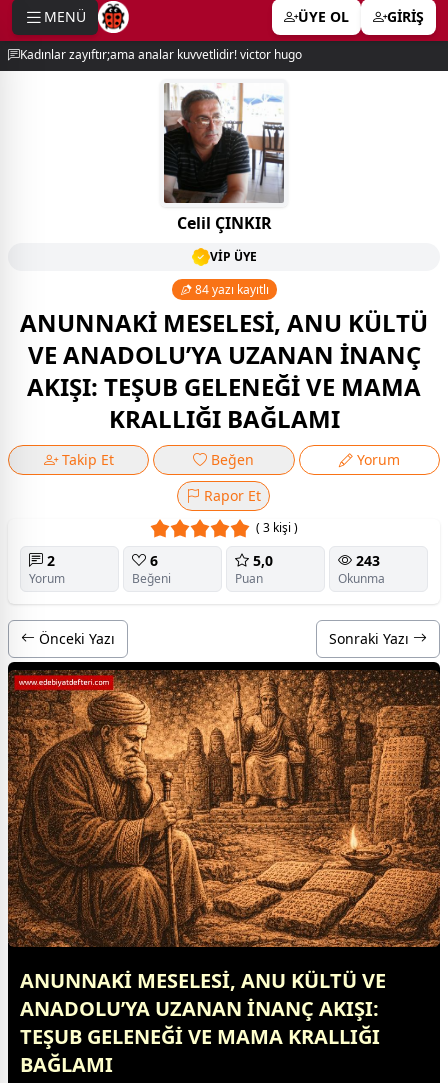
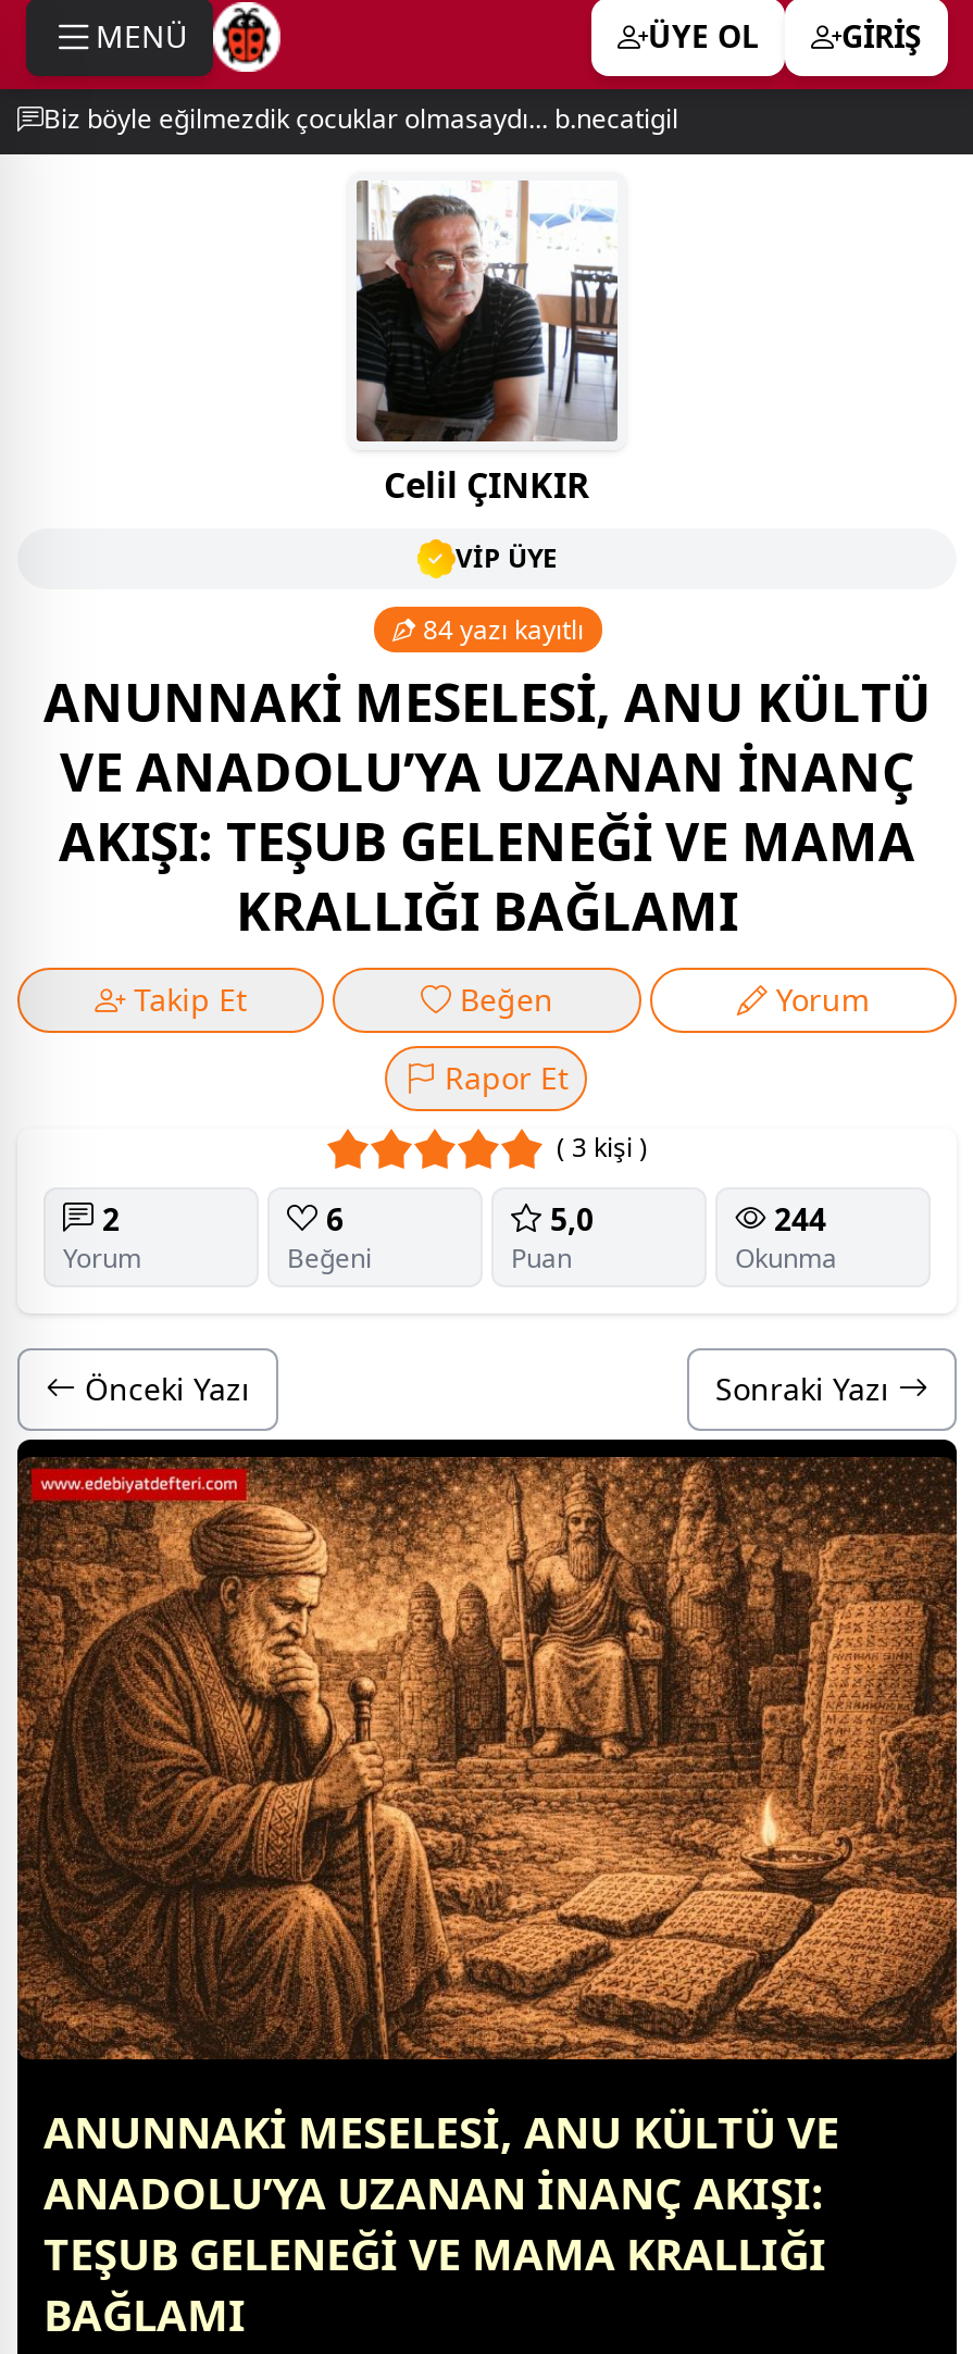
- Kadınlar zayıftır;ama analar kuvvetlidir! victor hugo
+ Biz böyle eğilmezdik çocuklar olmasaydı... b.necatigil

- 243
+ 244
